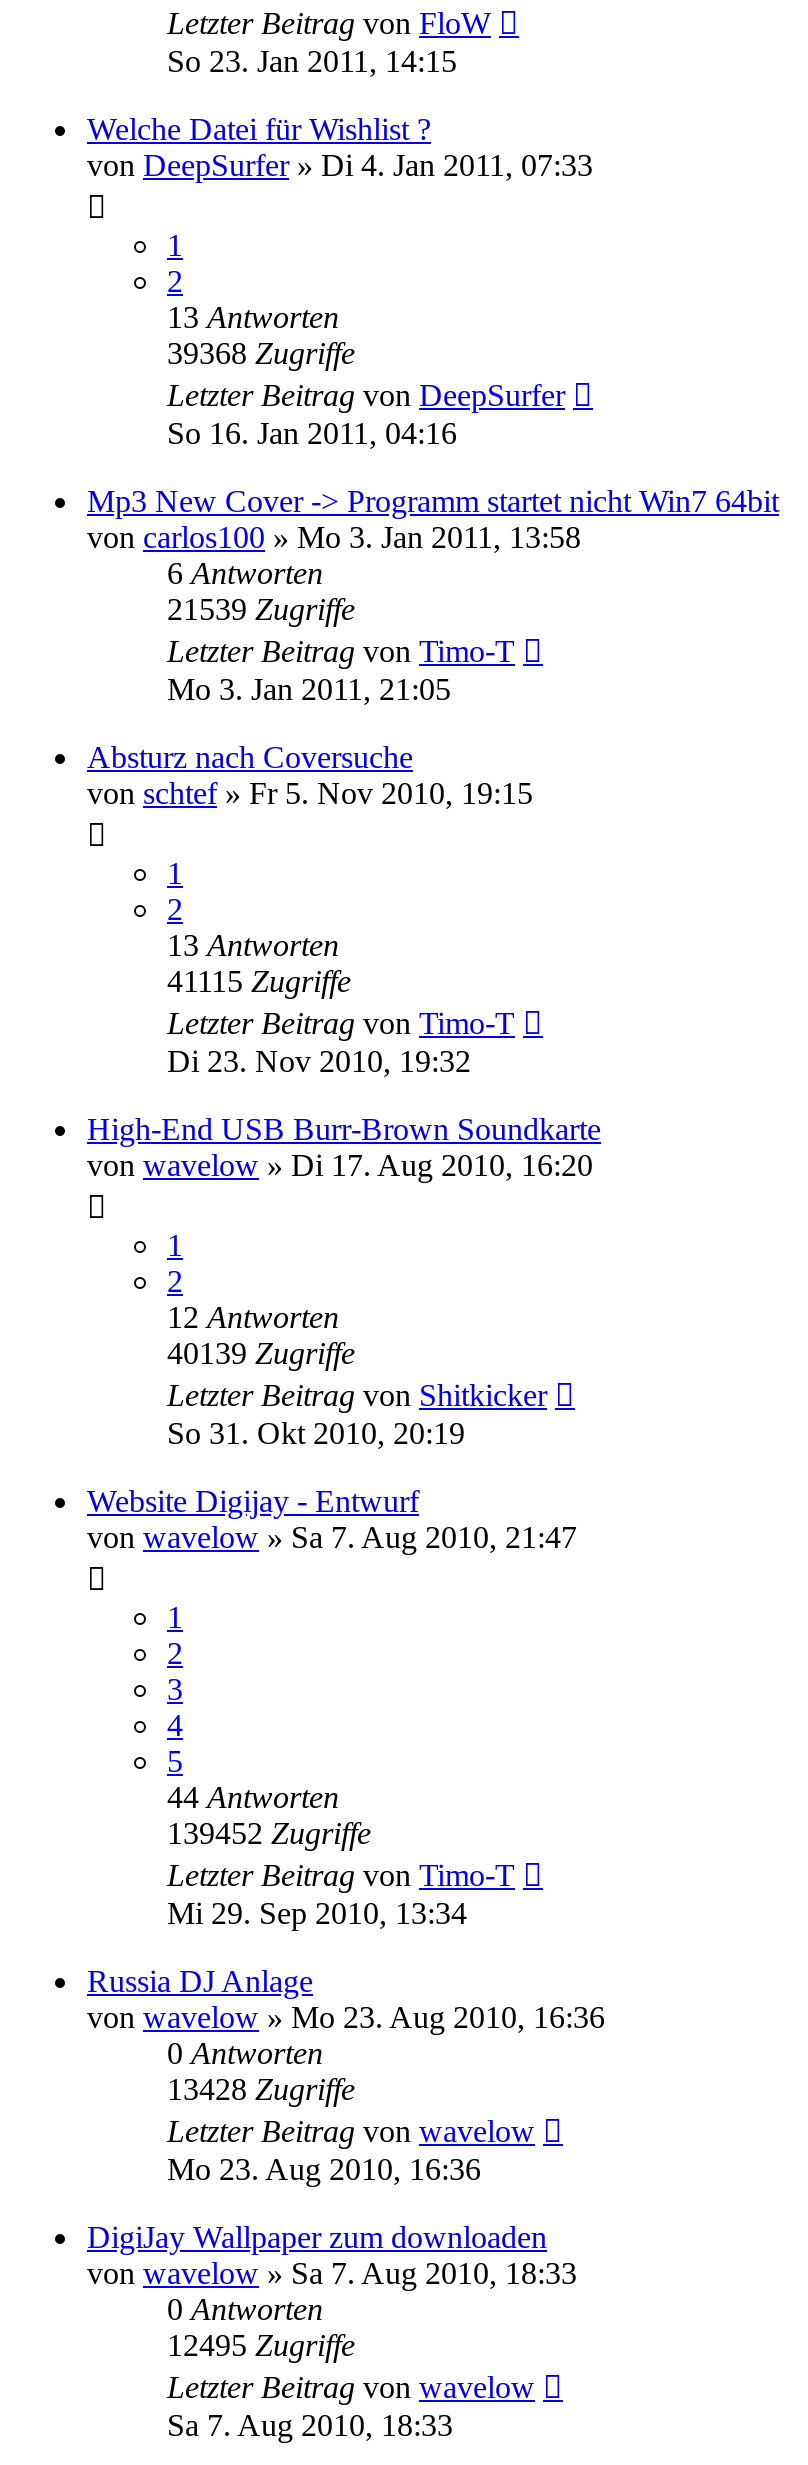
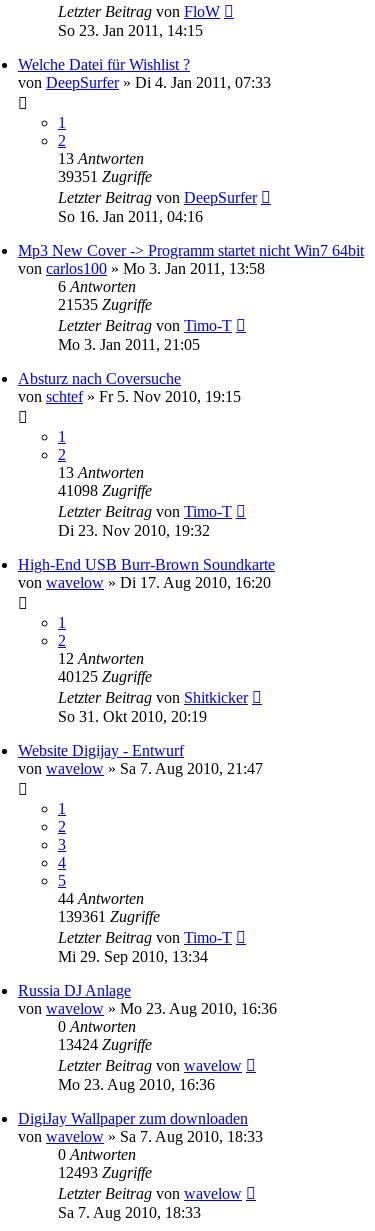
- 39368 Zugriffe
+ 39351 Zugriffe

- 21539 Zugriffe
+ 21535 Zugriffe

- 41115 Zugriffe
+ 41098 Zugriffe

- 40139 Zugriffe
+ 40125 Zugriffe

- 139452 Zugriffe
+ 139361 Zugriffe

- 13428 Zugriffe
+ 13424 Zugriffe

- 12495 Zugriffe
+ 12493 Zugriffe
